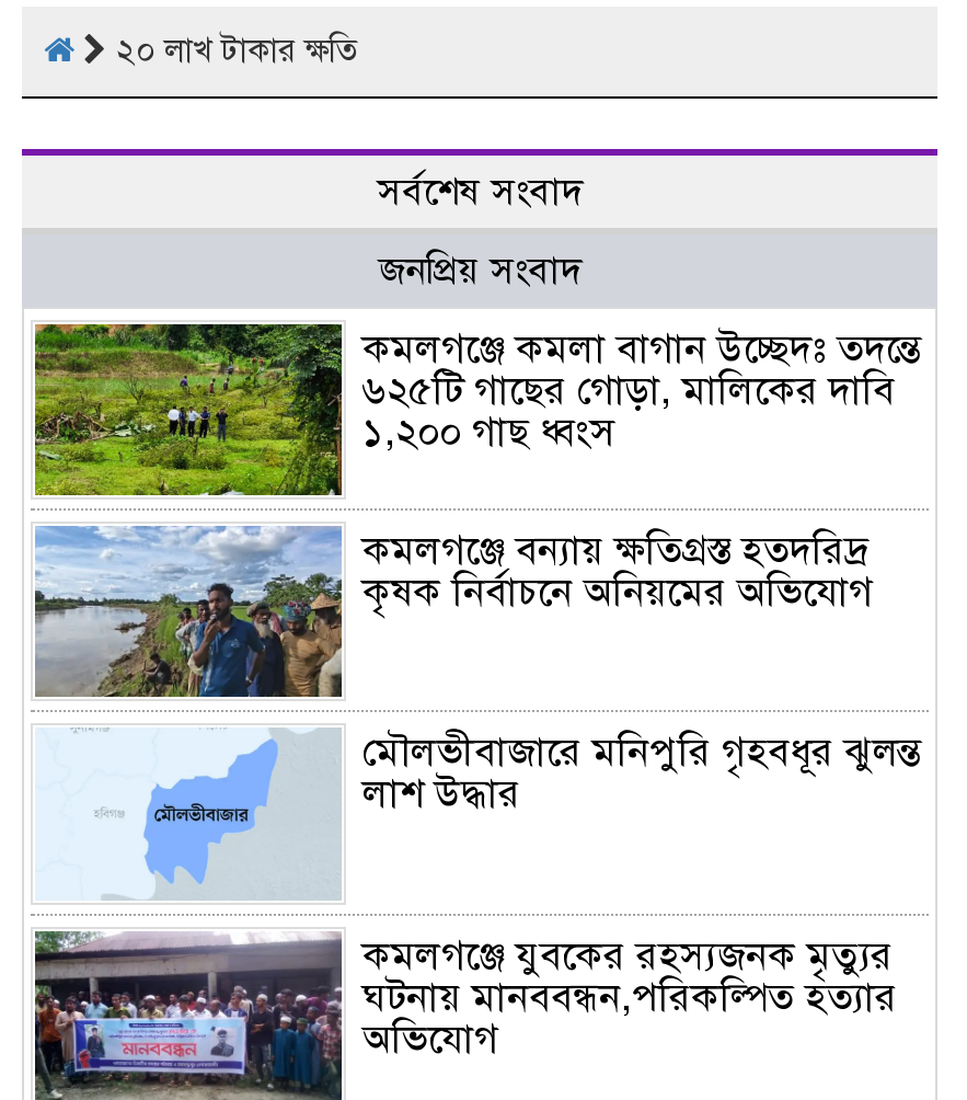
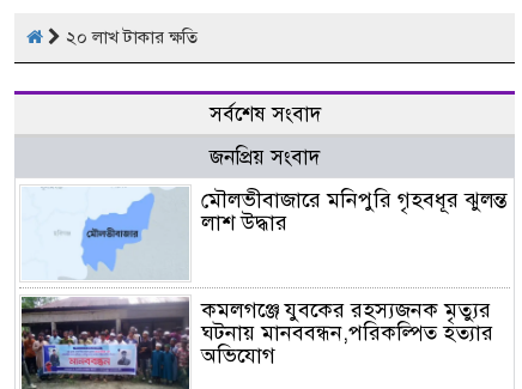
- [image]
- কমলগঞ্জে কমলা বাগান উচ্ছেদঃ তদন্তে
- ৬২৫টি গাছের গোড়া, মালিকের দাবি
- ১,২০০ গাছ ধ্বংস
- কমলগঞ্জে বন্যায় ক্ষতিগ্রস্ত হতদরিদ্র
- কৃষক নির্বাচনে অনিয়মের অভিযোগ

- [image]
